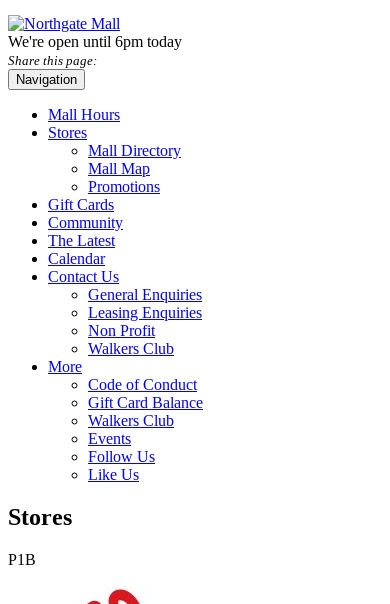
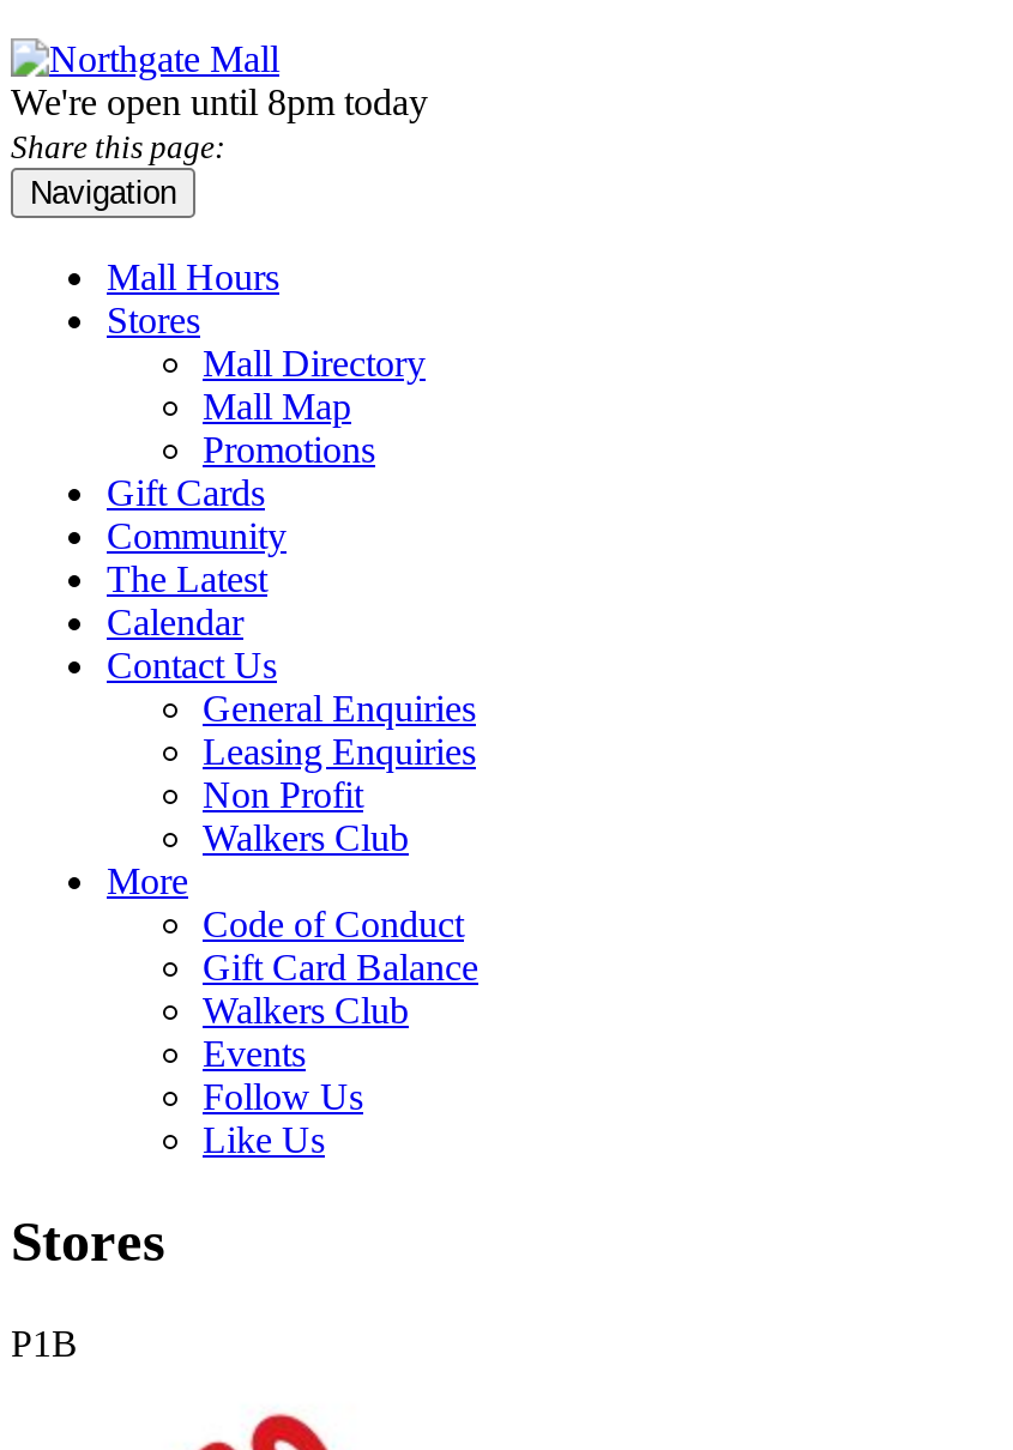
- We're open until 6pm today
+ We're open until 8pm today
